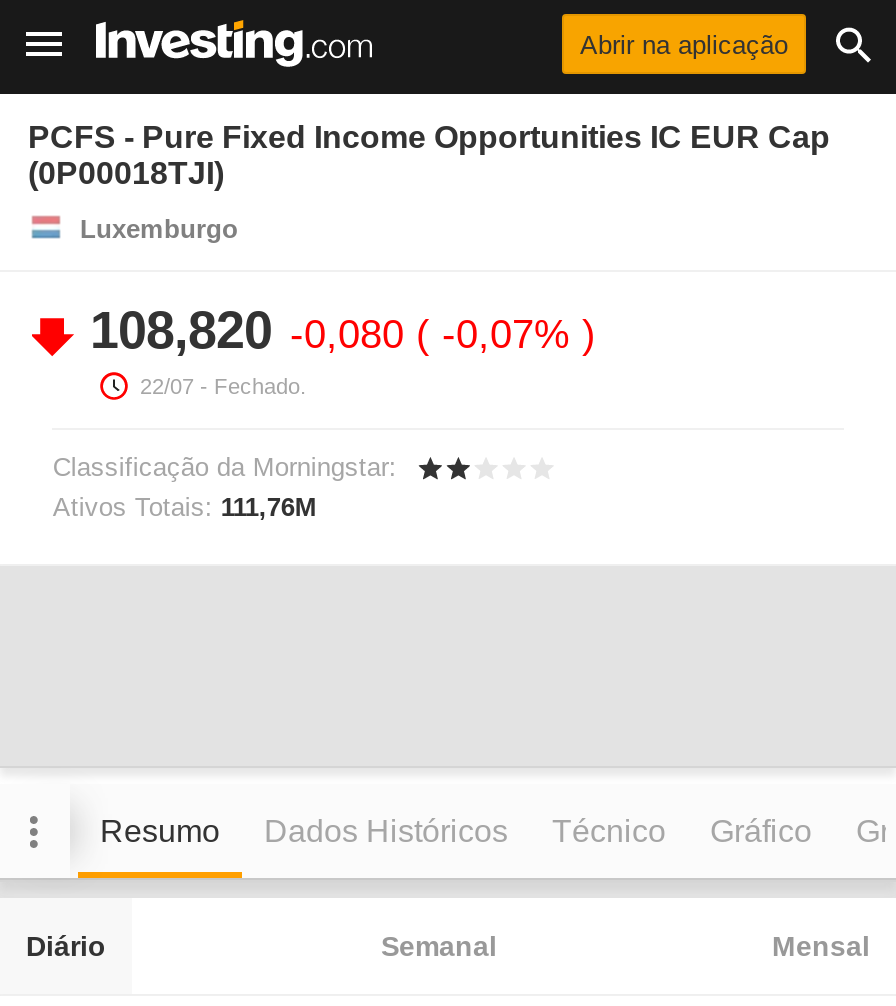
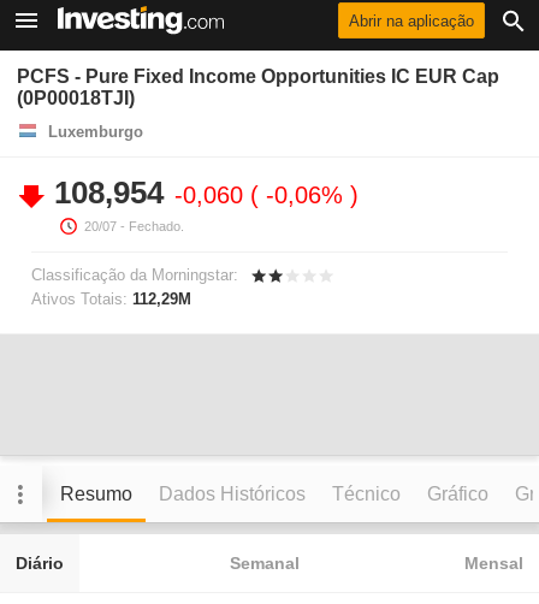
- 108,820 -0,080 -0,07%
+ 108,954 -0,060 -0,06%

- 22/07 - Fechado.
+ 20/07 - Fechado.

- Ativos Totais: 111,76M
+ Ativos Totais: 112,29M
